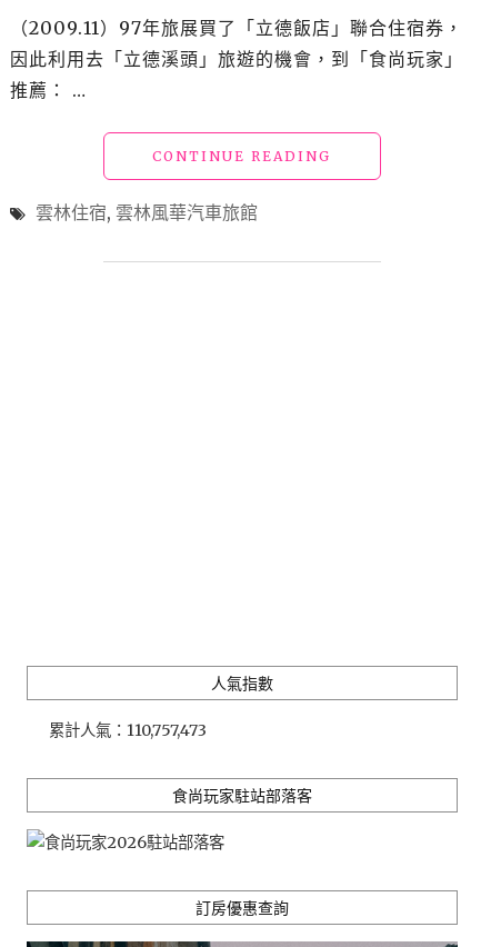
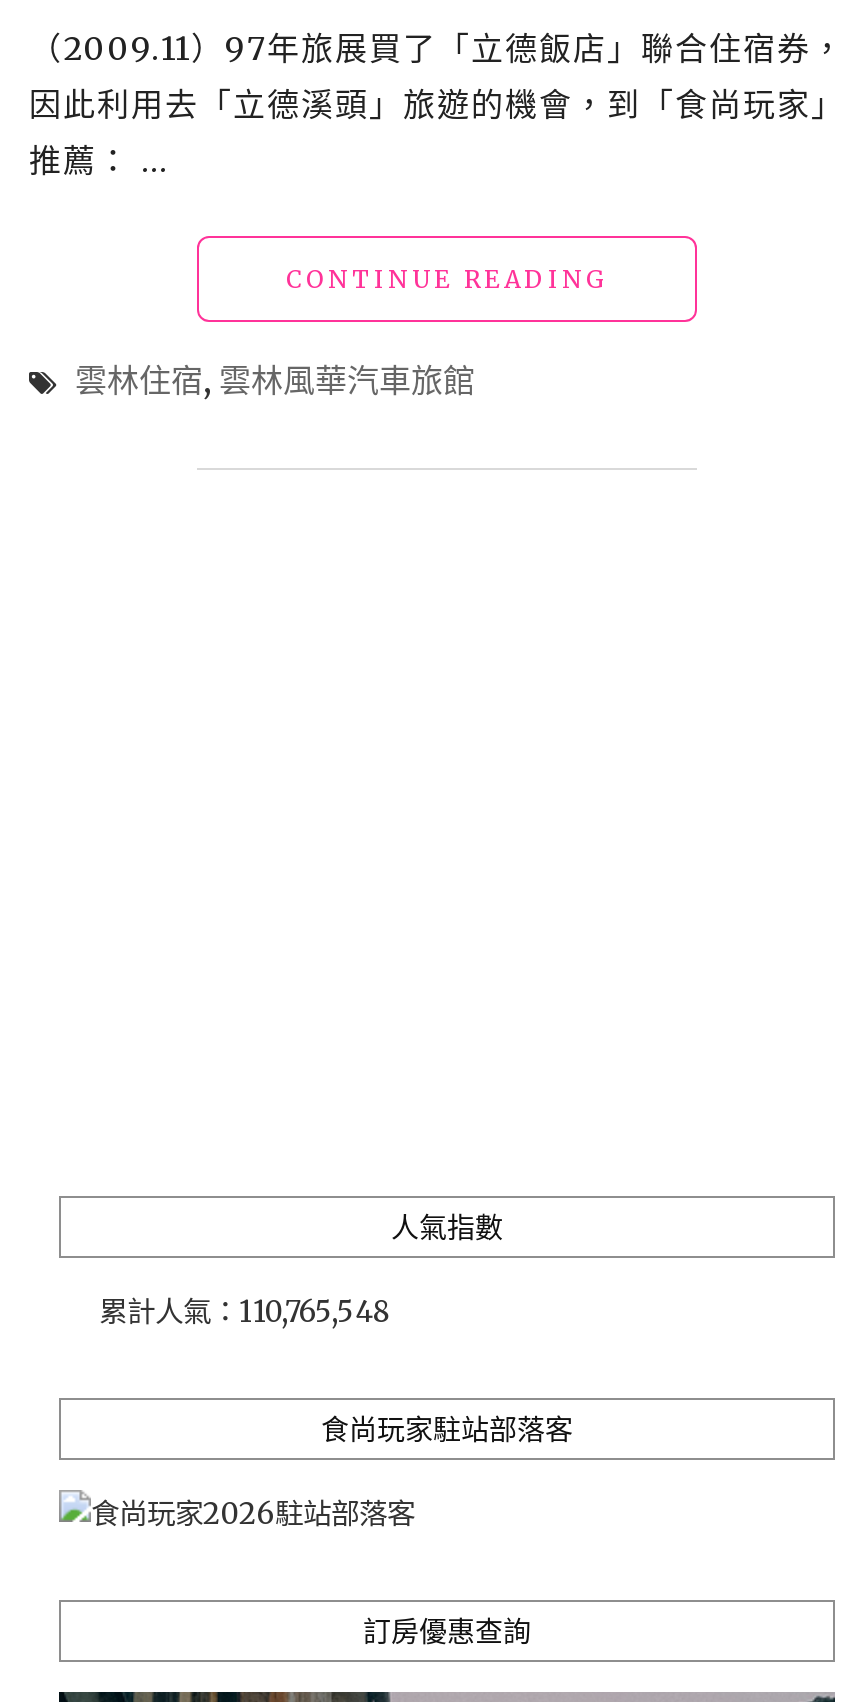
- 累計人氣：110,757,473
+ 累計人氣：110,765,548
